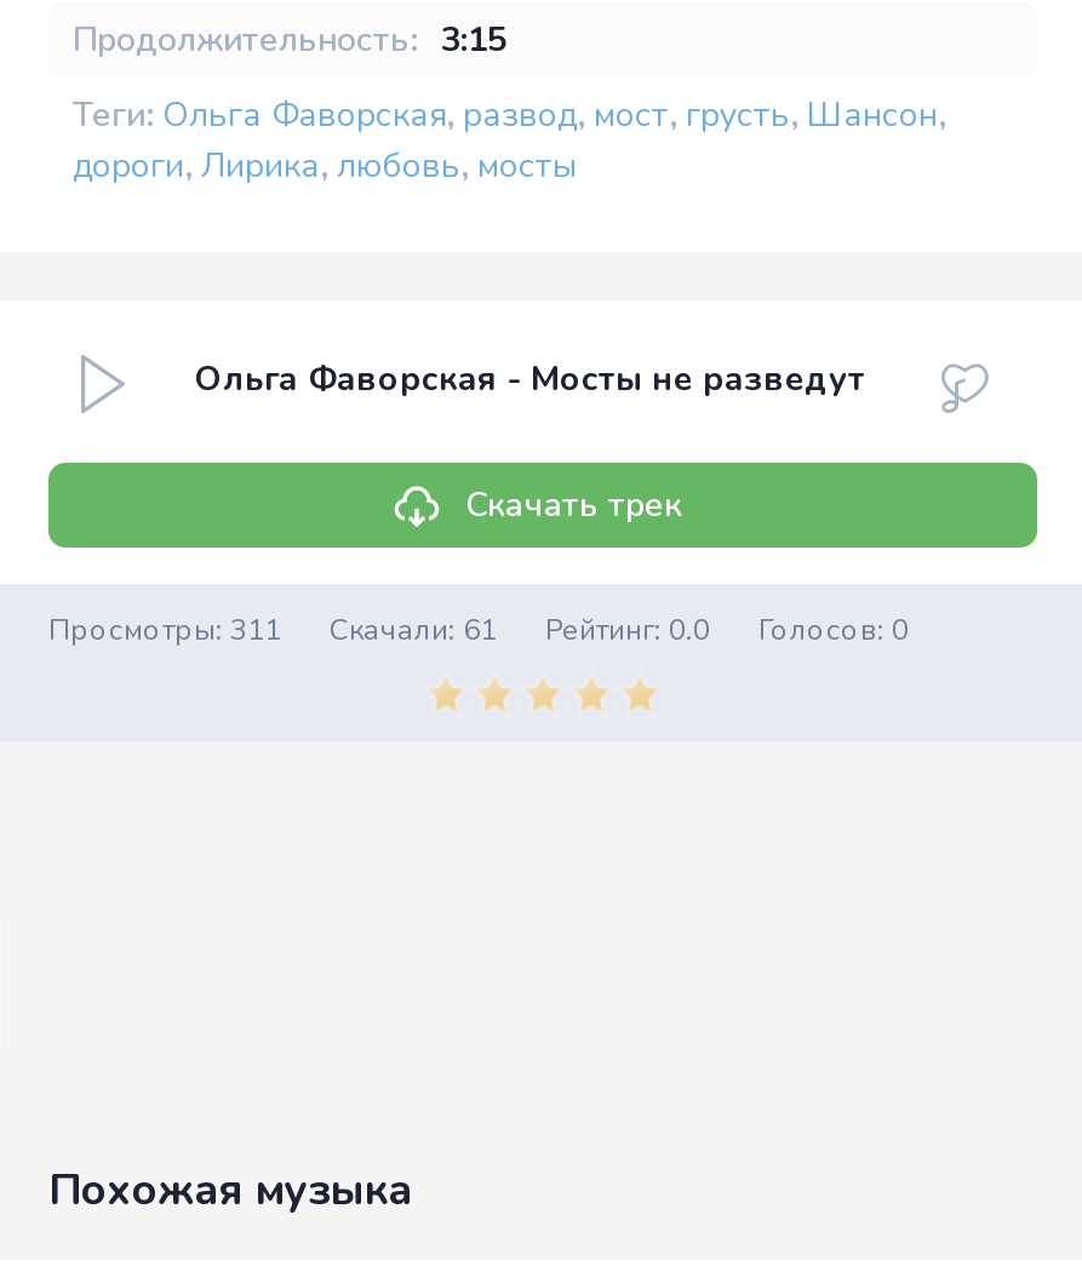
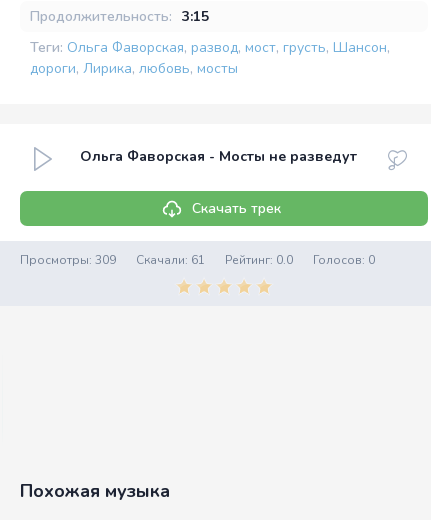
- Просмотры: 311 Скачали: 61 Рейтинг: 0.0 Голосов: 0
+ Просмотры: 309 Скачали: 61 Рейтинг: 0.0 Голосов: 0
